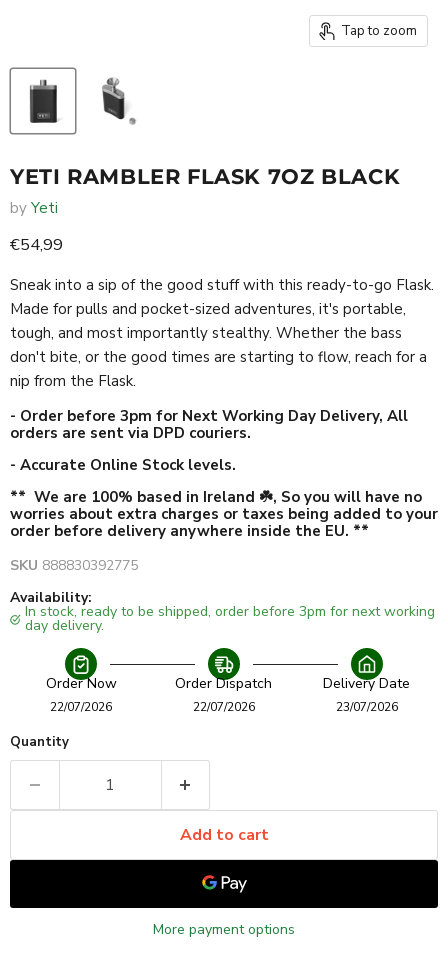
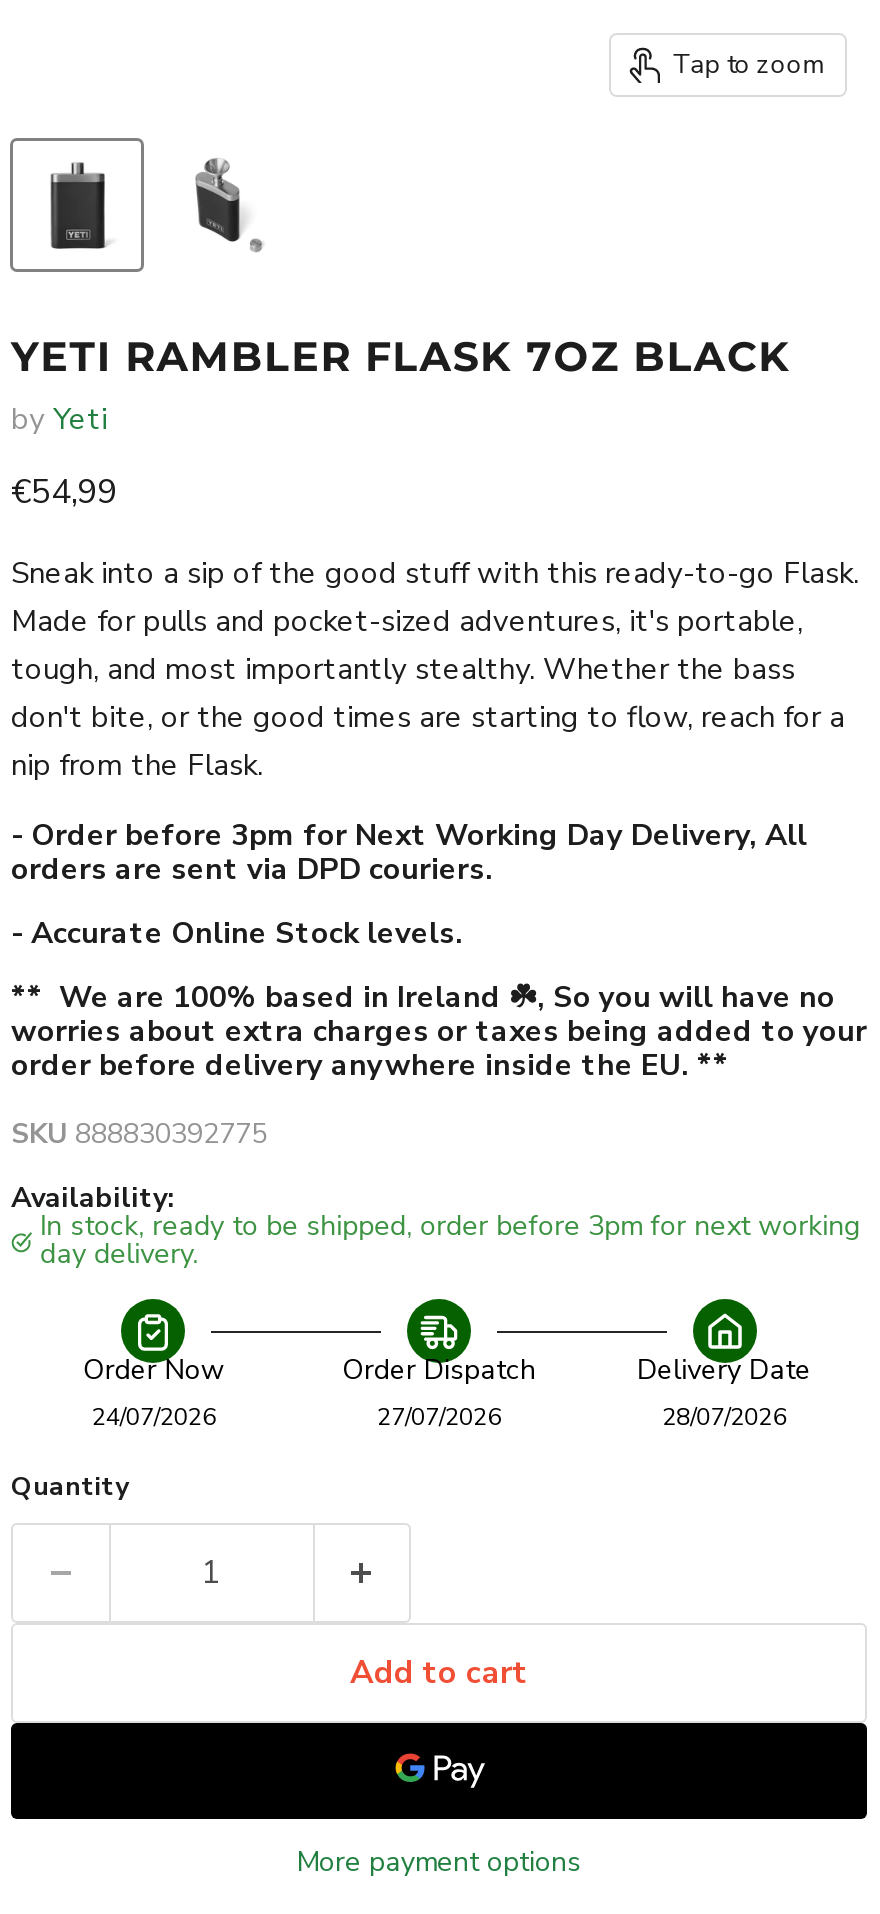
- 22/07/2026
+ 24/07/2026

- 22/07/2026
+ 27/07/2026

- 23/07/2026
+ 28/07/2026
